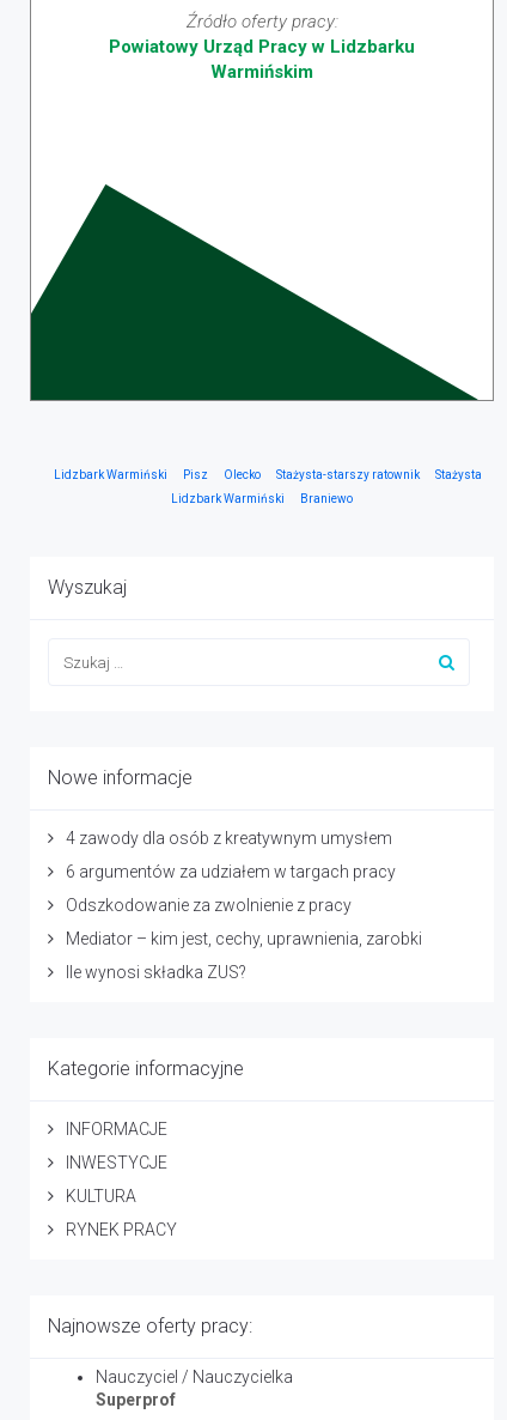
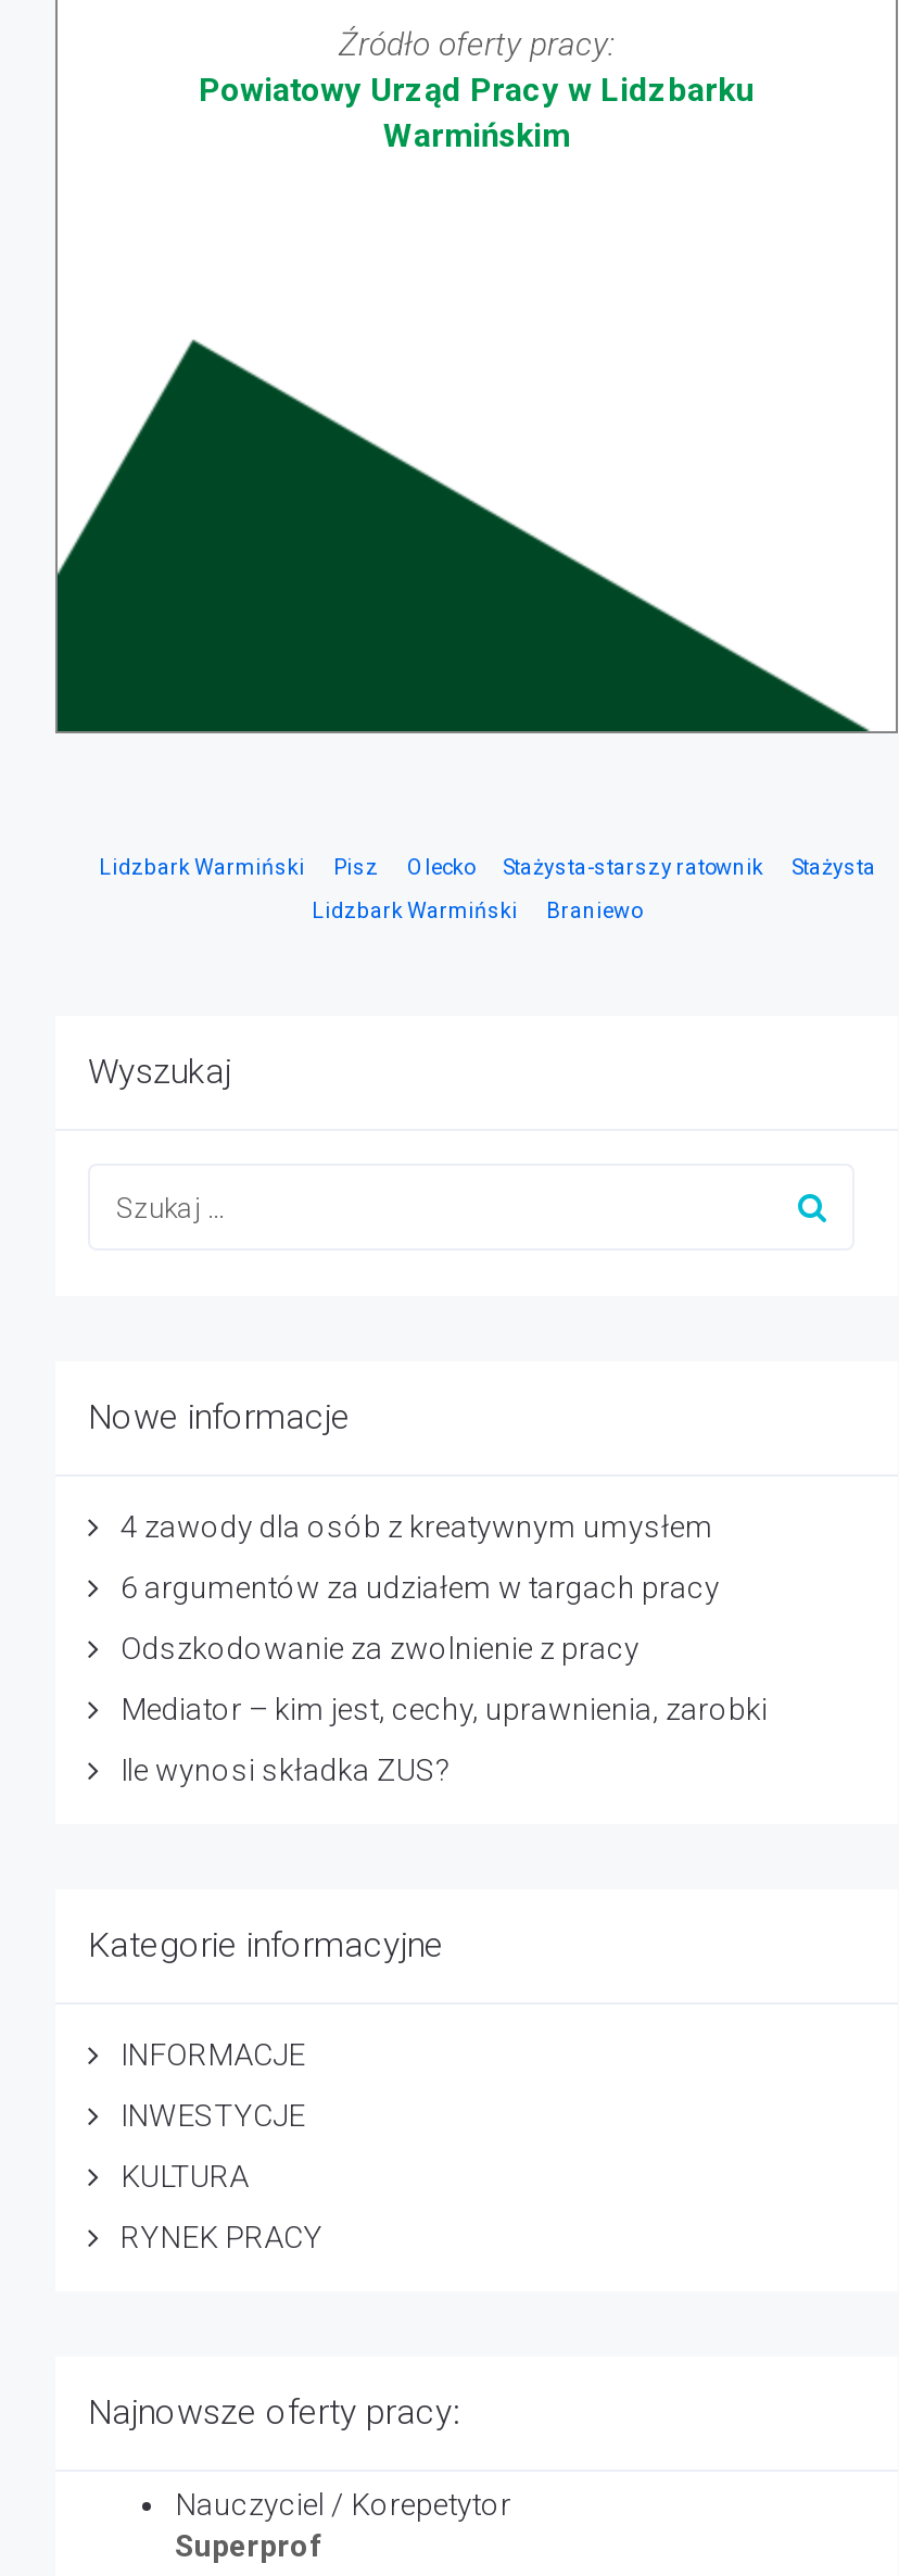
- Nauczyciel / Nauczycielka
+ Nauczyciel / Korepetytor
